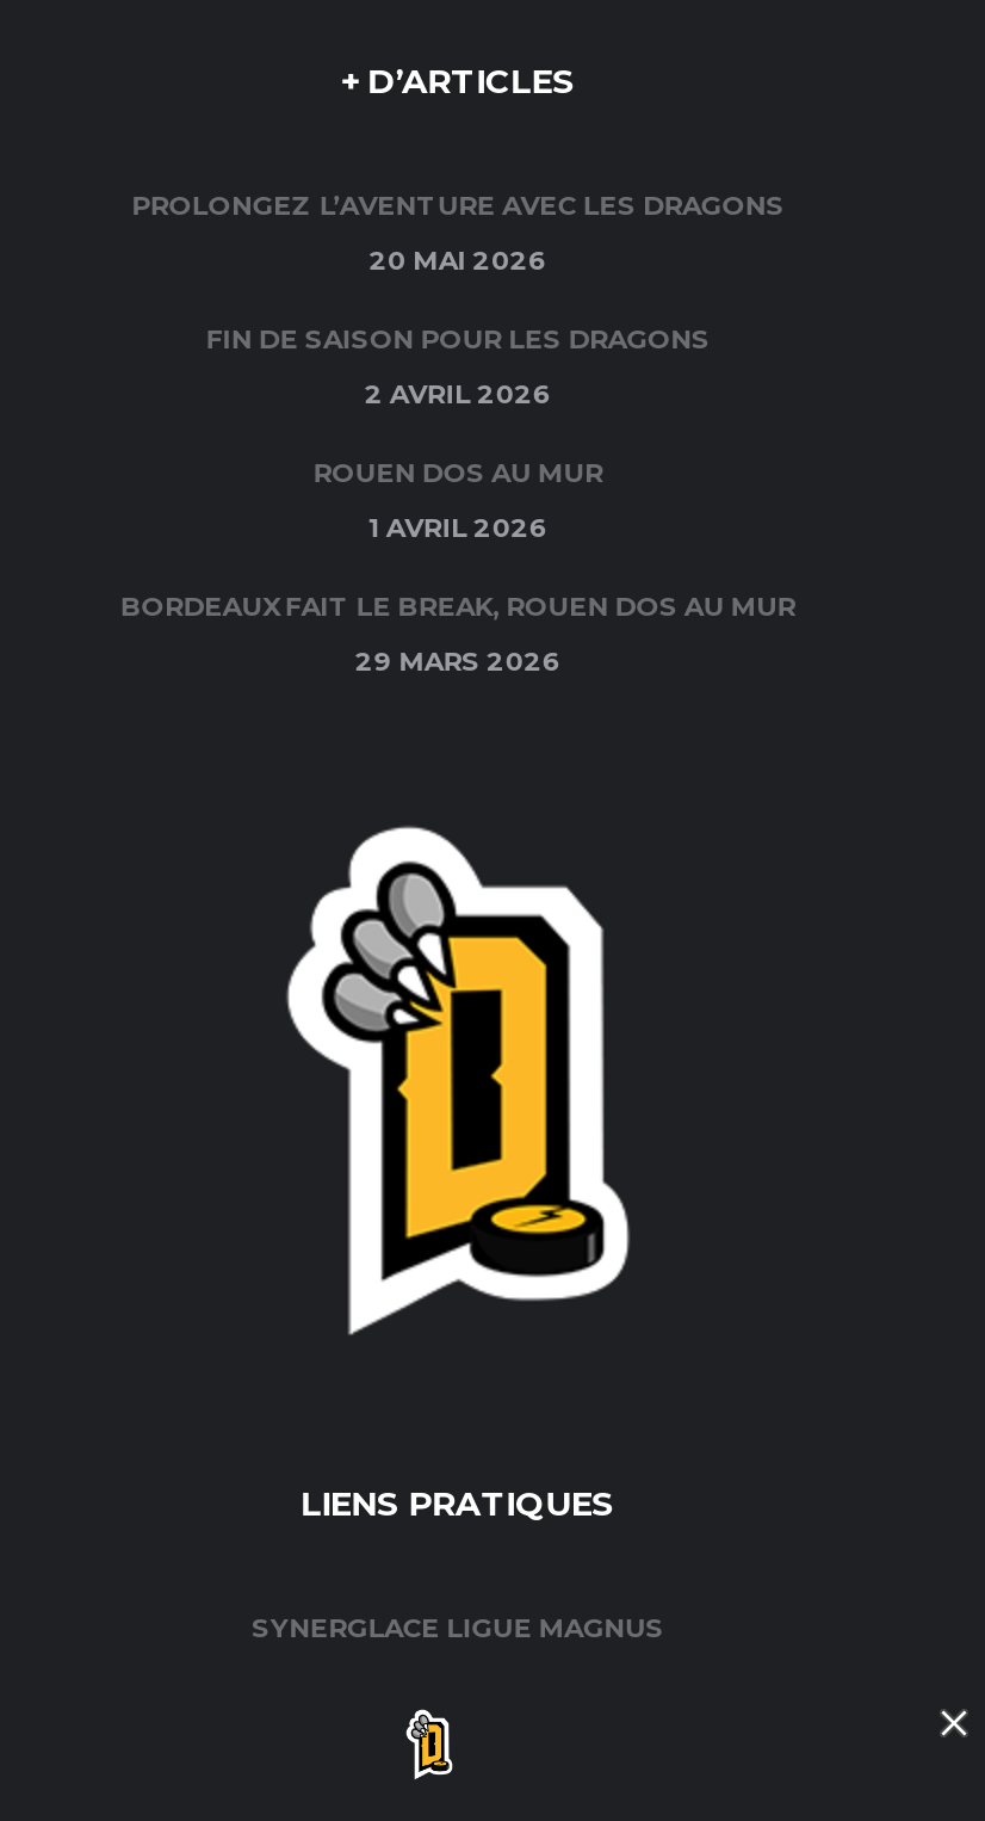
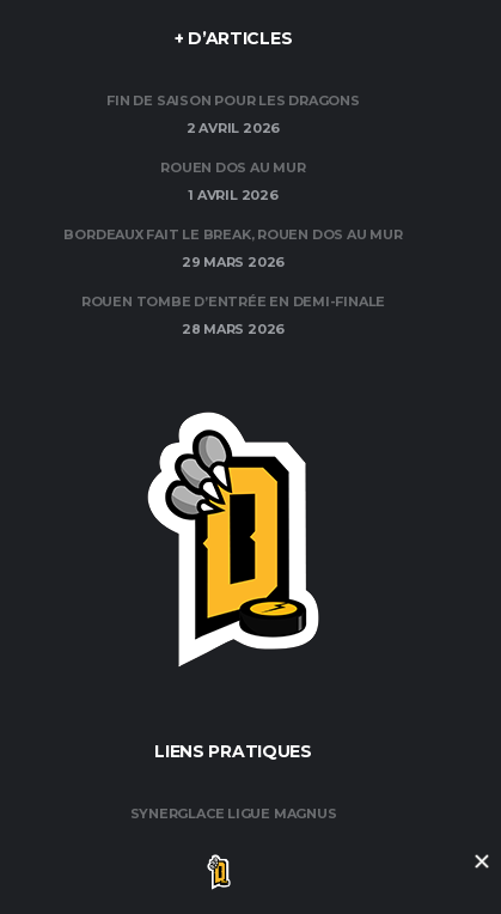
- PROLONGEZ L’AVENTURE AVEC LES DRAGONS
- 20 MAI 2026

moved up: FIN DE SAISON POUR LES DRAGONS | 2 AVRIL 2026 | ROUEN DOS AU MUR | 1 AVRIL 2026 | BORDEAUX FAIT LE BREAK, ROUEN DOS AU MUR | 29 MARS 2026

+ ROUEN TOMBE D’ENTRÉE EN DEMI-FINALE
+ 28 MARS 2026
